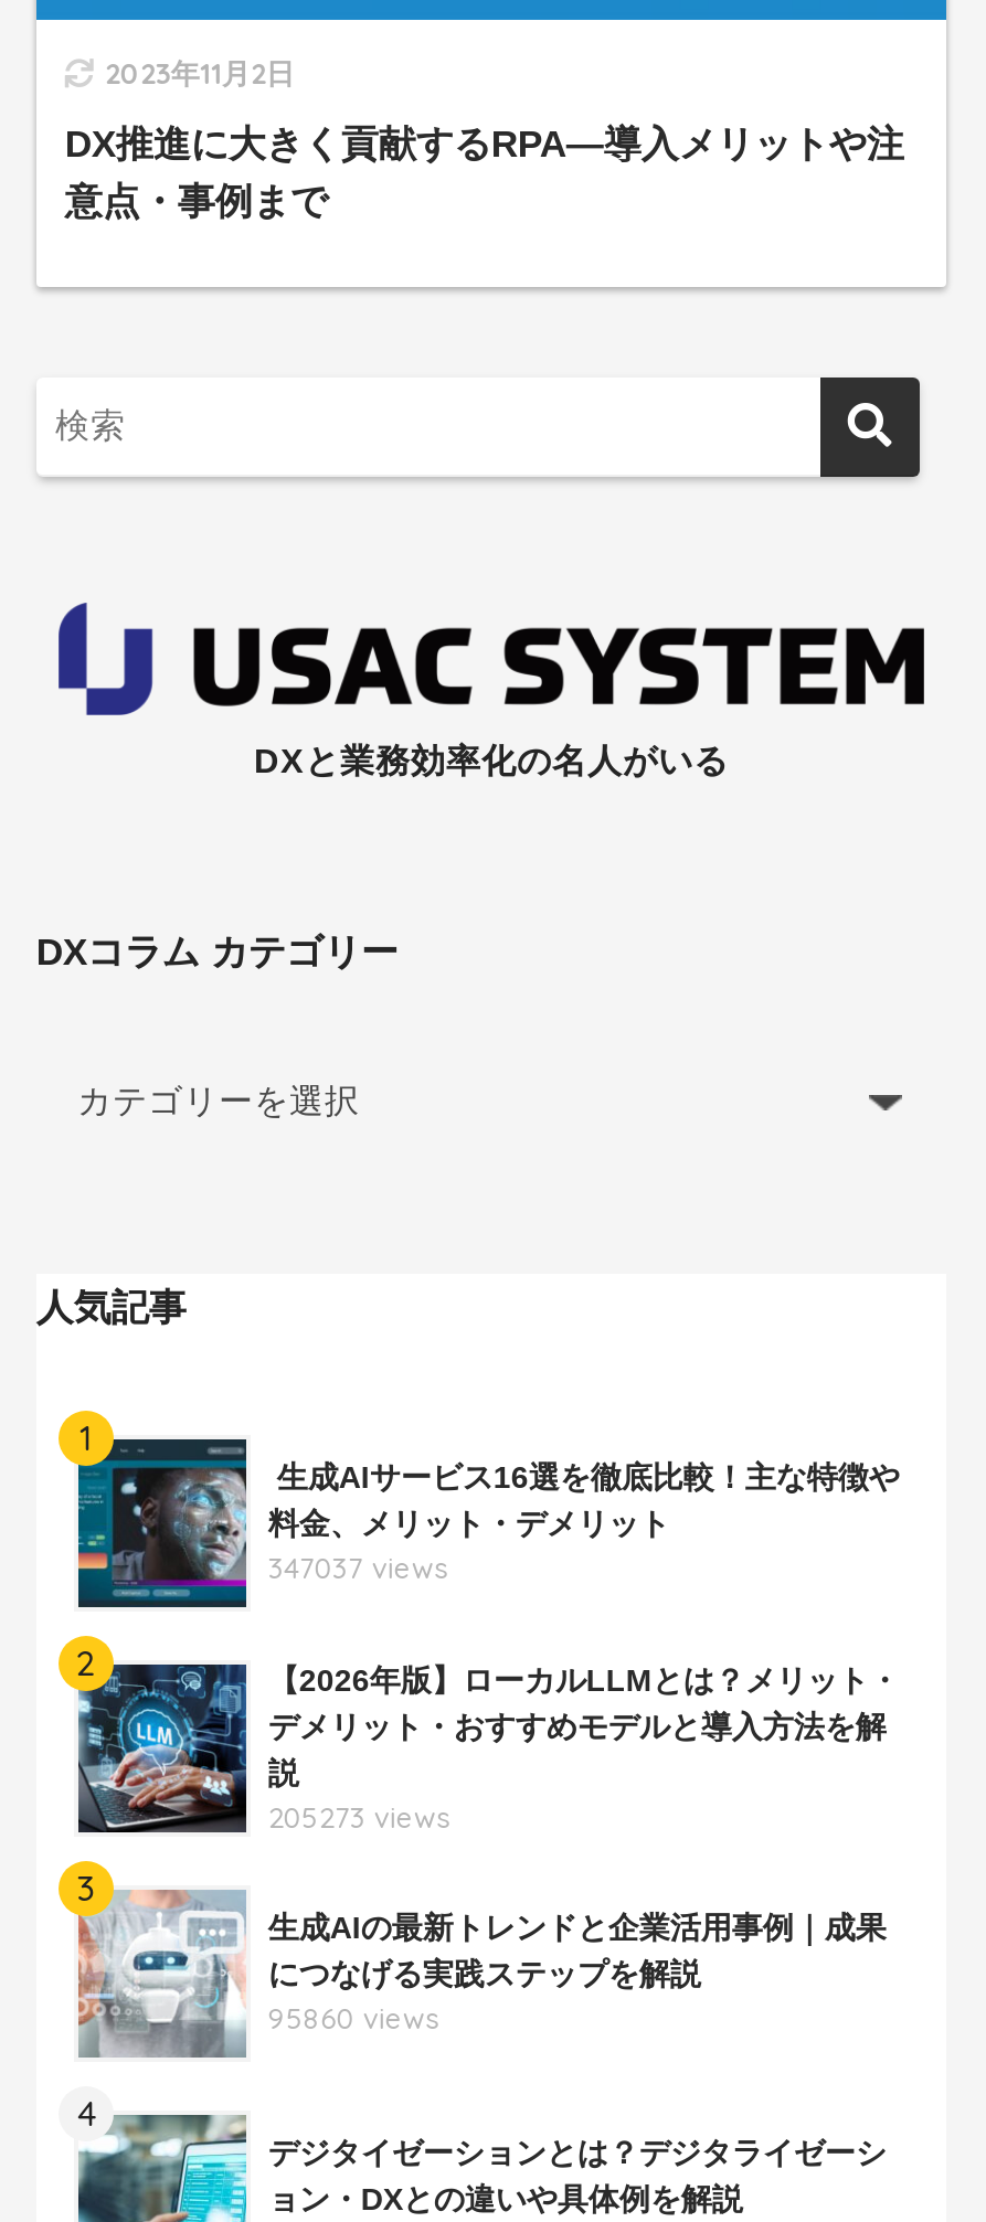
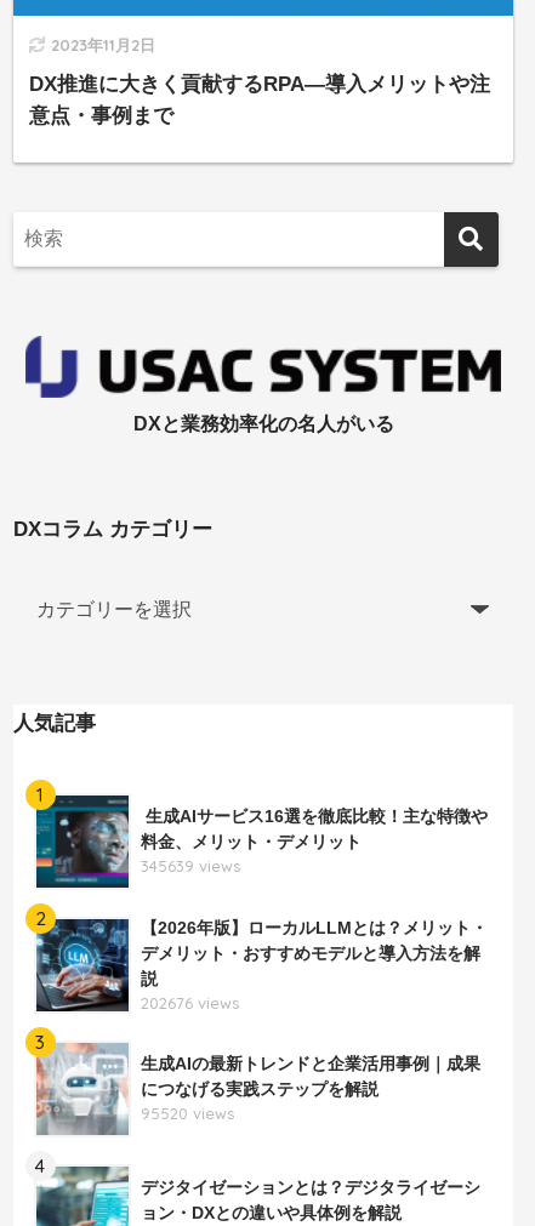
- 347037 views
+ 345639 views

- 205273 views
+ 202676 views

- 95860 views
+ 95520 views
